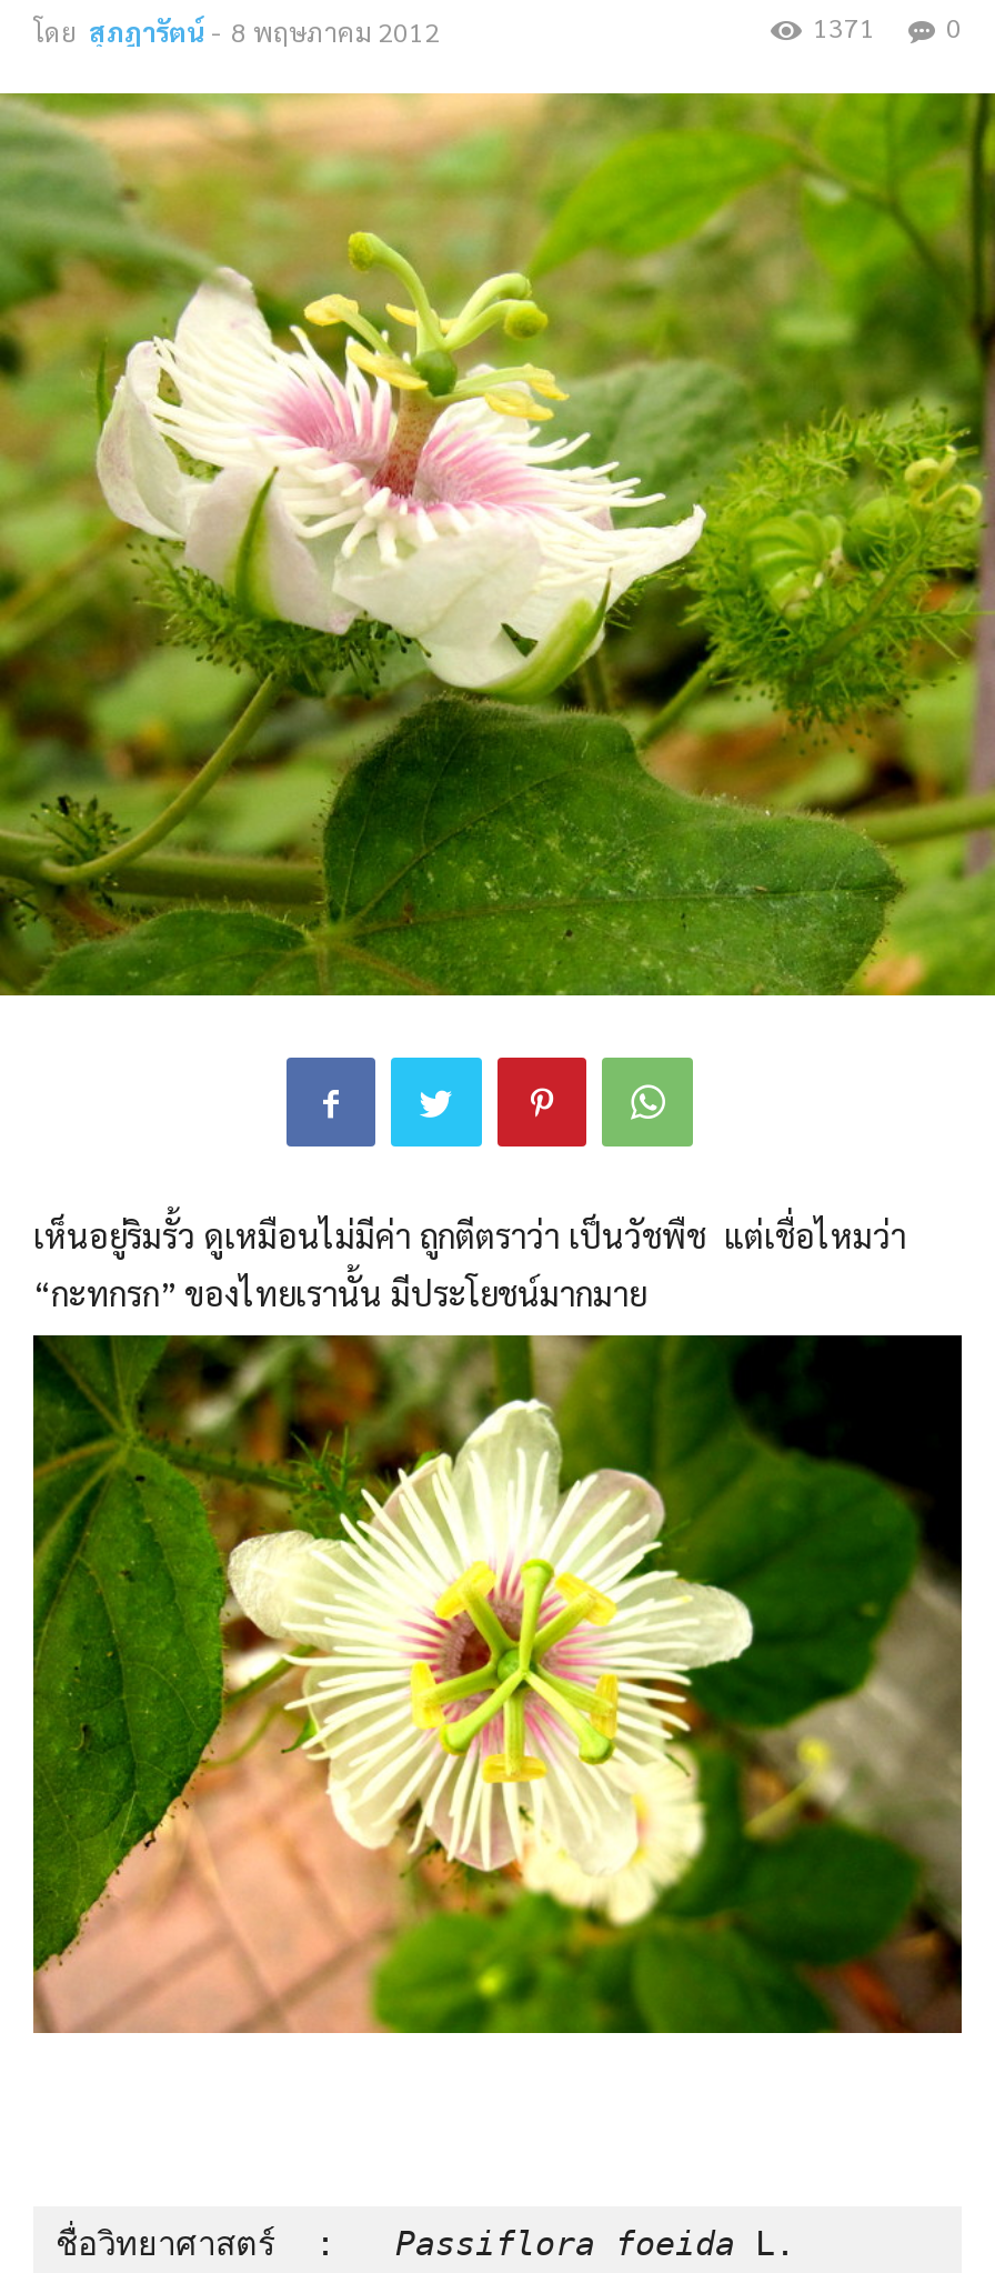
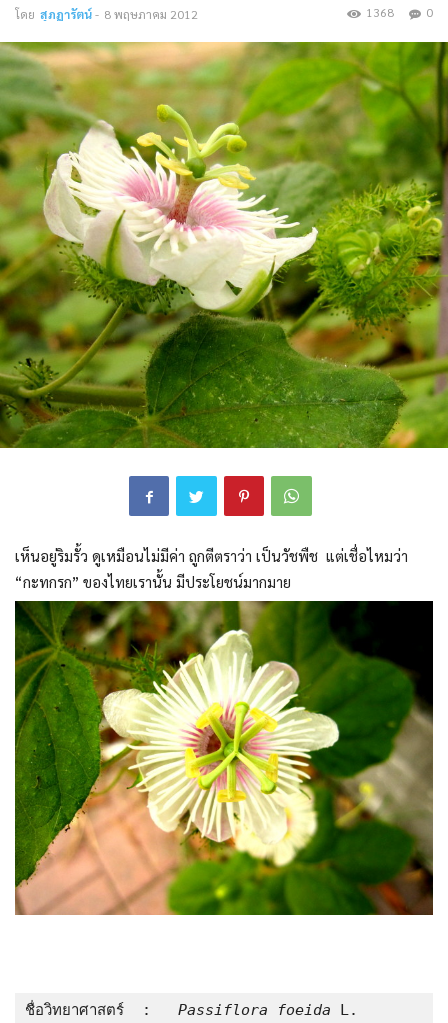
- 1371 0
+ 1368 0
